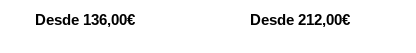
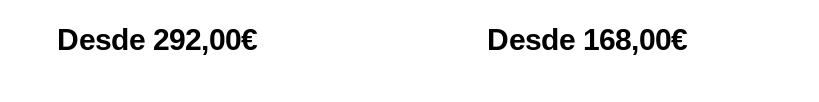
- Desde 136,00€
+ Desde 292,00€

- Desde 212,00€
+ Desde 168,00€
